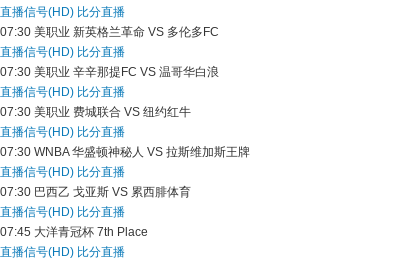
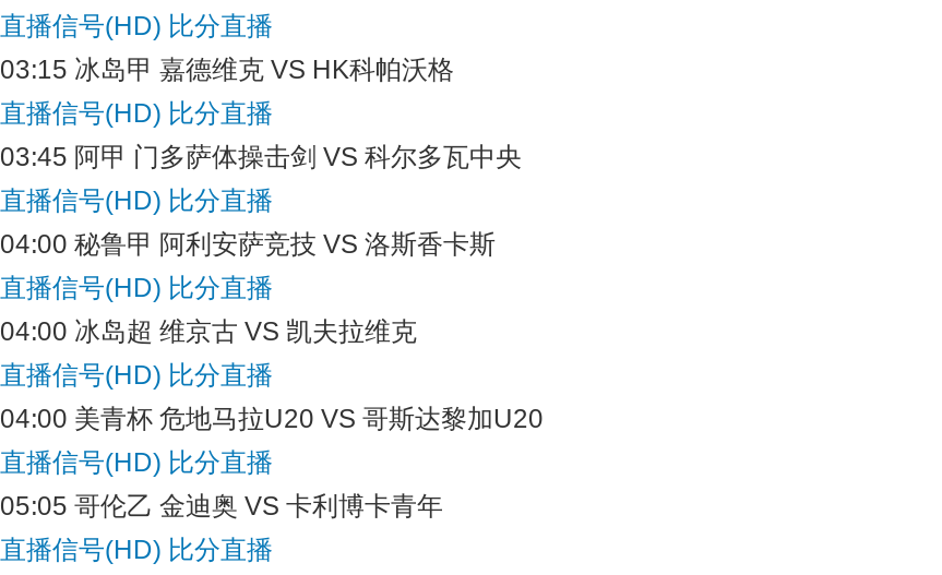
- 07:30 美职业新英格兰革命 VS 多伦多FC
+ 03:15 冰岛甲嘉德维克 VS HK科帕沃格

- 07:30 美职业辛辛那提FC VS 温哥华白浪
+ 03:45 阿甲门多萨体操击剑 VS 科尔多瓦中央

- 07:30 美职业费城联合 VS 纽约红牛
+ 04:00 秘鲁甲阿利安萨竞技 VS 洛斯香卡斯

- 07:30 WNBA华盛顿神秘人 VS 拉斯维加斯王牌
+ 04:00 冰岛超维京古 VS 凯夫拉维克

- 07:30 巴西乙戈亚斯 VS 累西腓体育
+ 04:00 美青杯危地马拉U20 VS 哥斯达黎加U20

- 07:45 大洋青冠杯7th Place
+ 05:05 哥伦乙金迪奥 VS 卡利博卡青年
